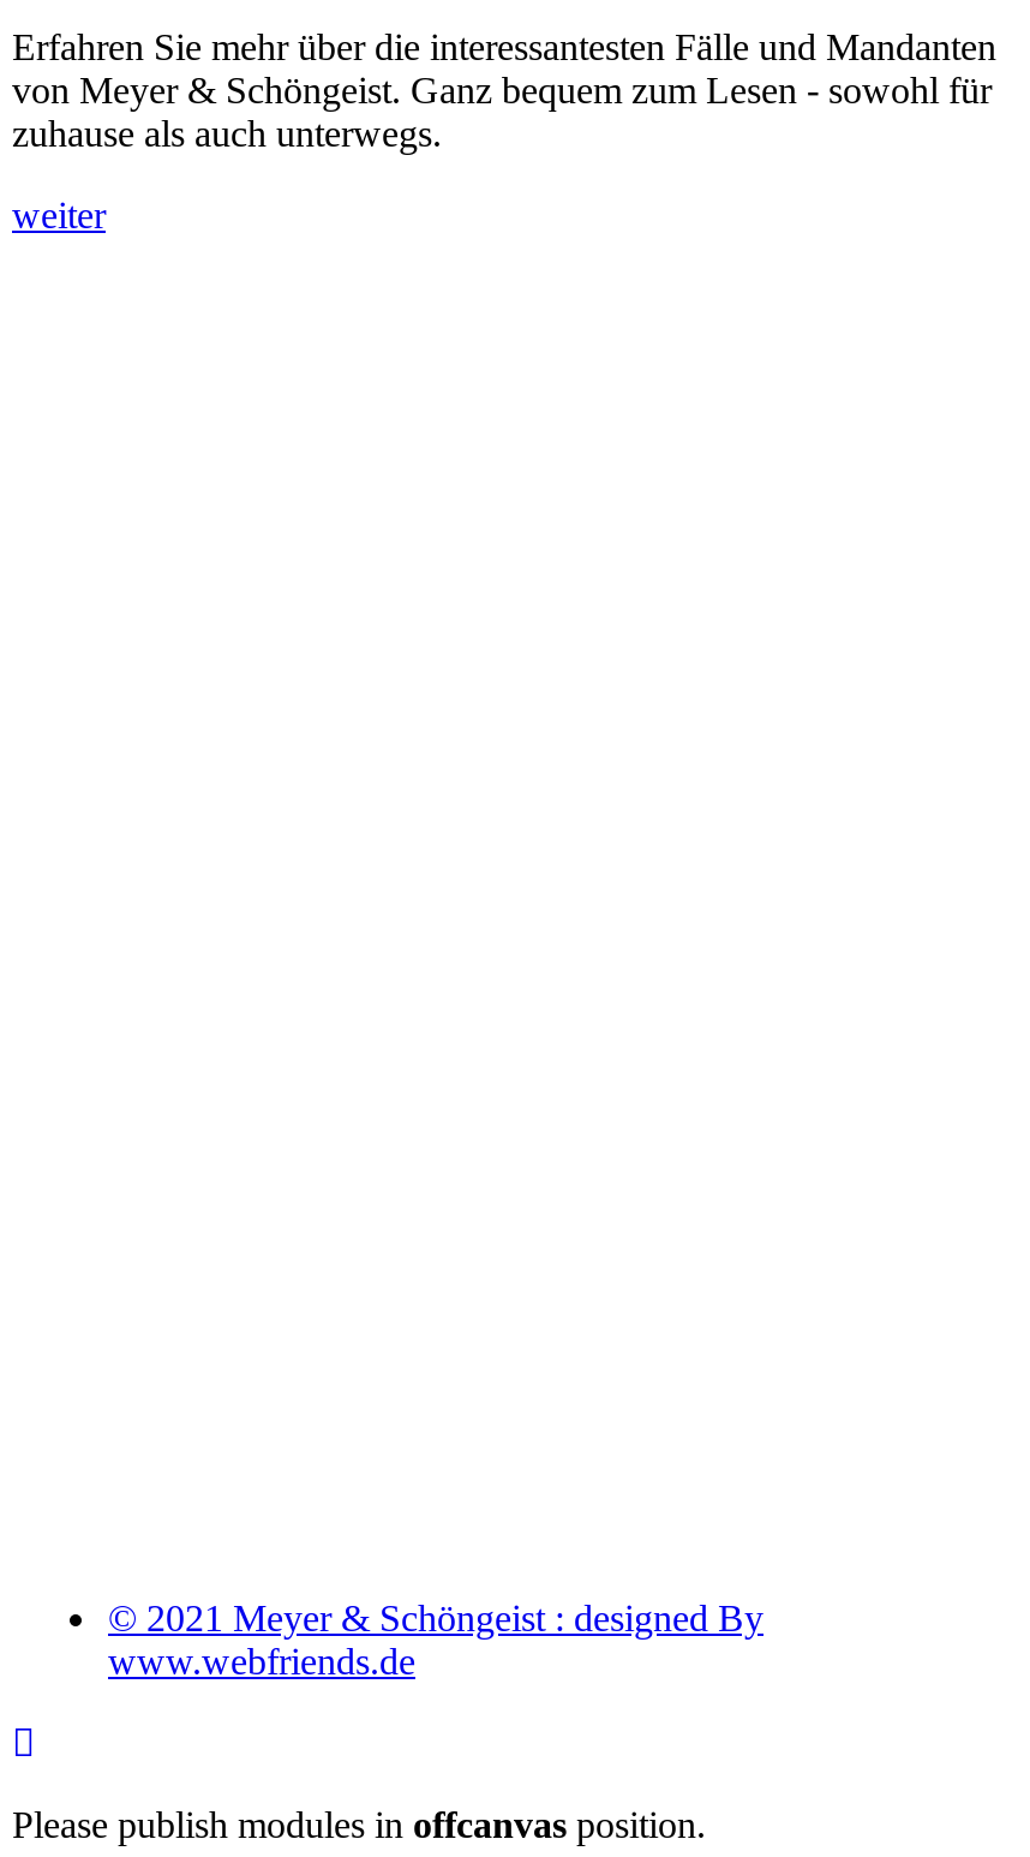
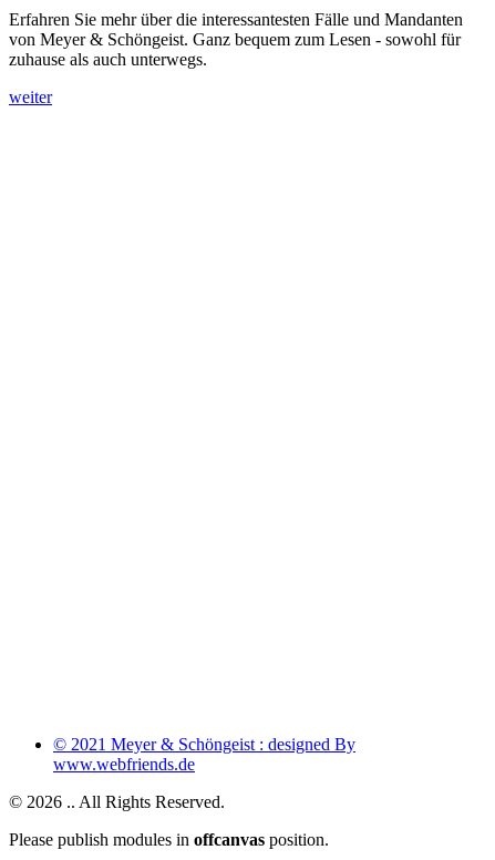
+ © 2026 .. All Rights Reserved.
